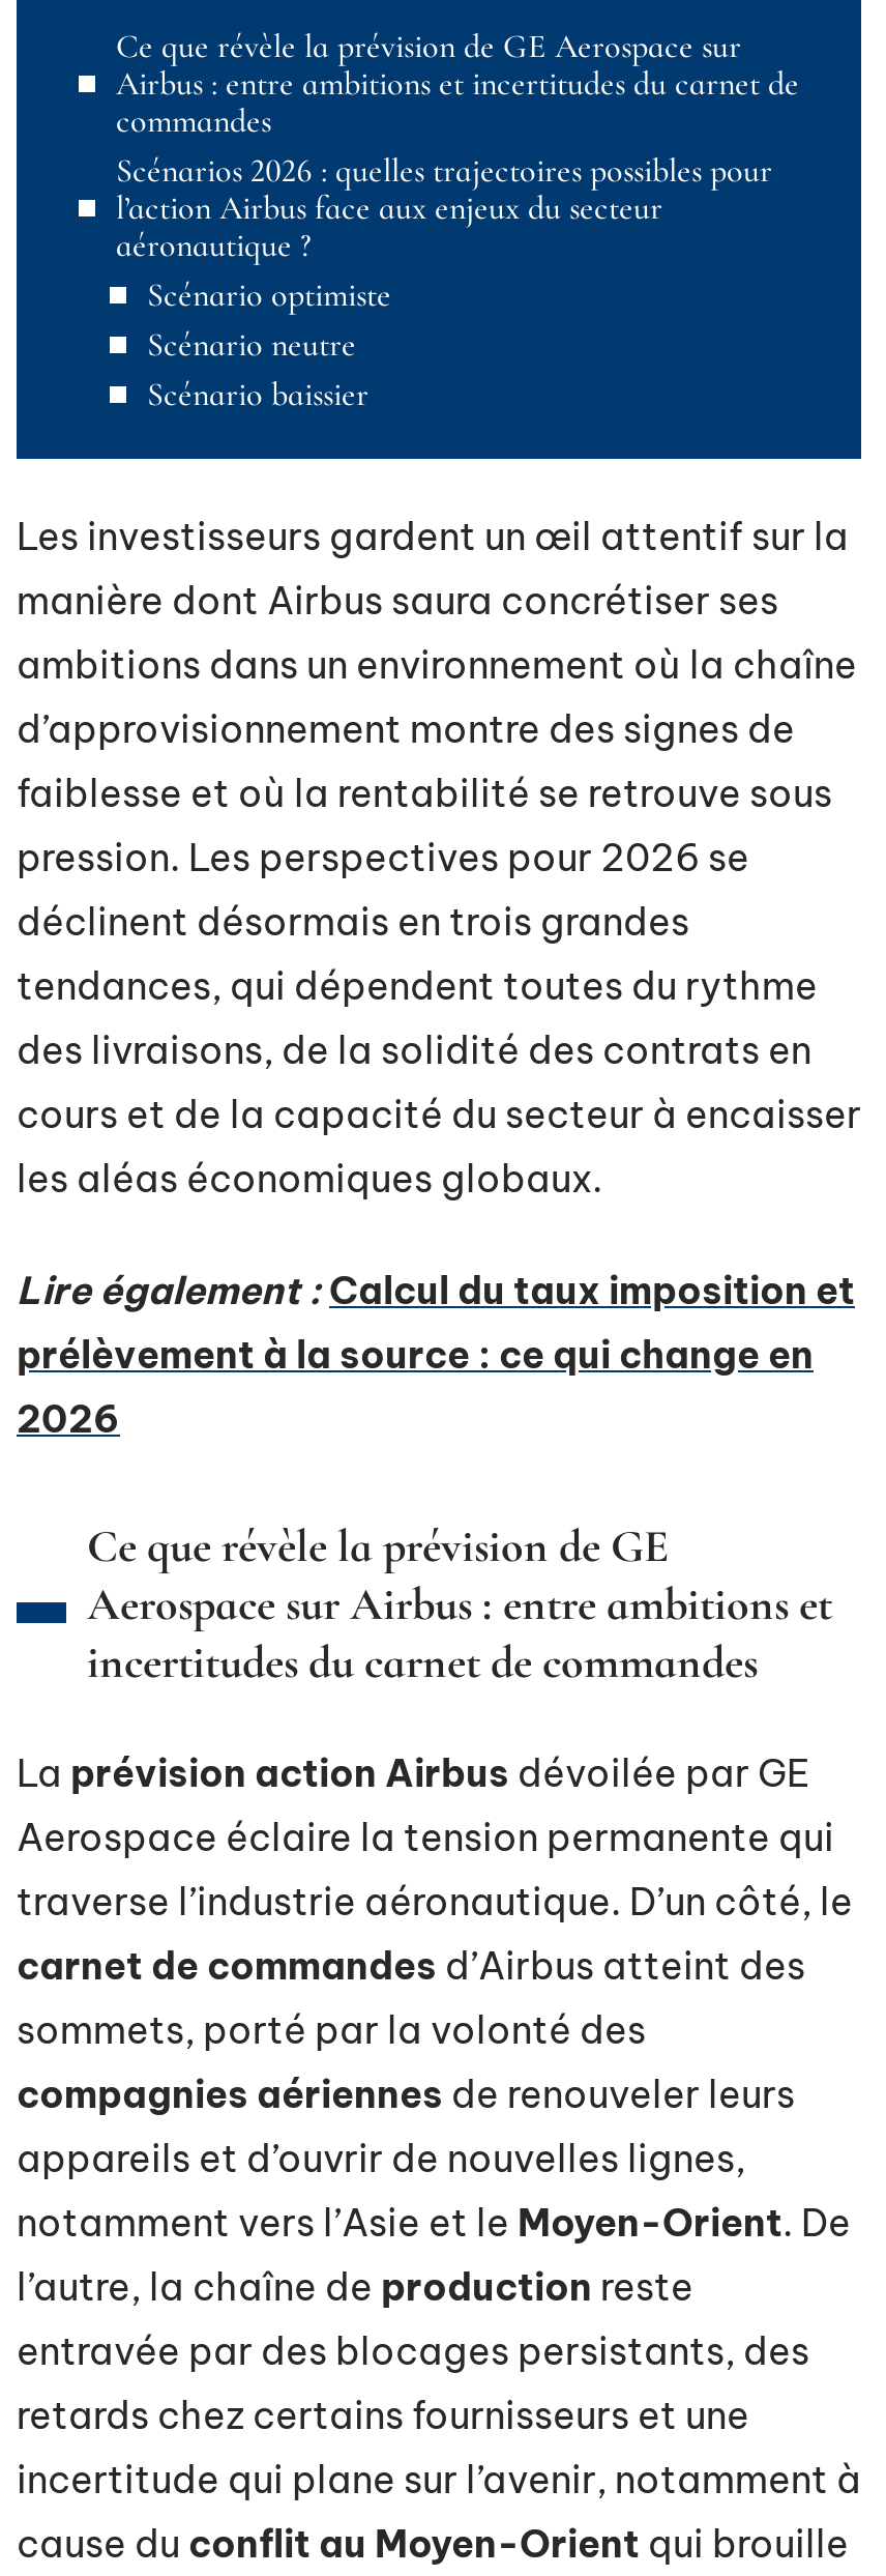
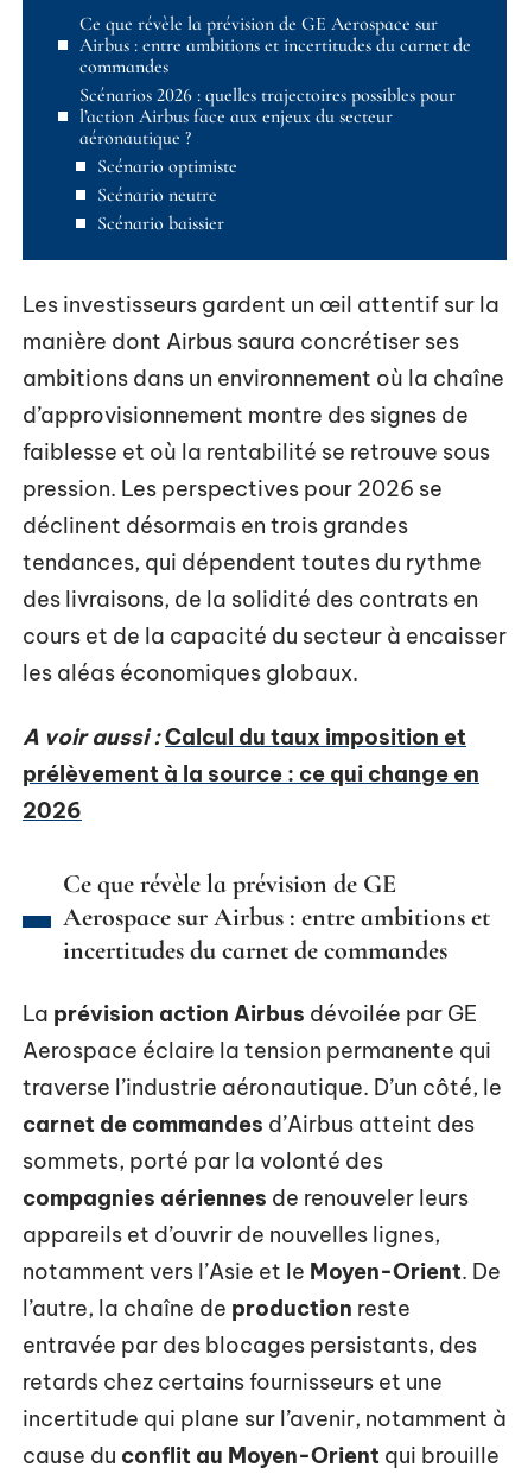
- Lire également : Calcul du taux imposition et
+ A voir aussi : Calcul du taux imposition et
